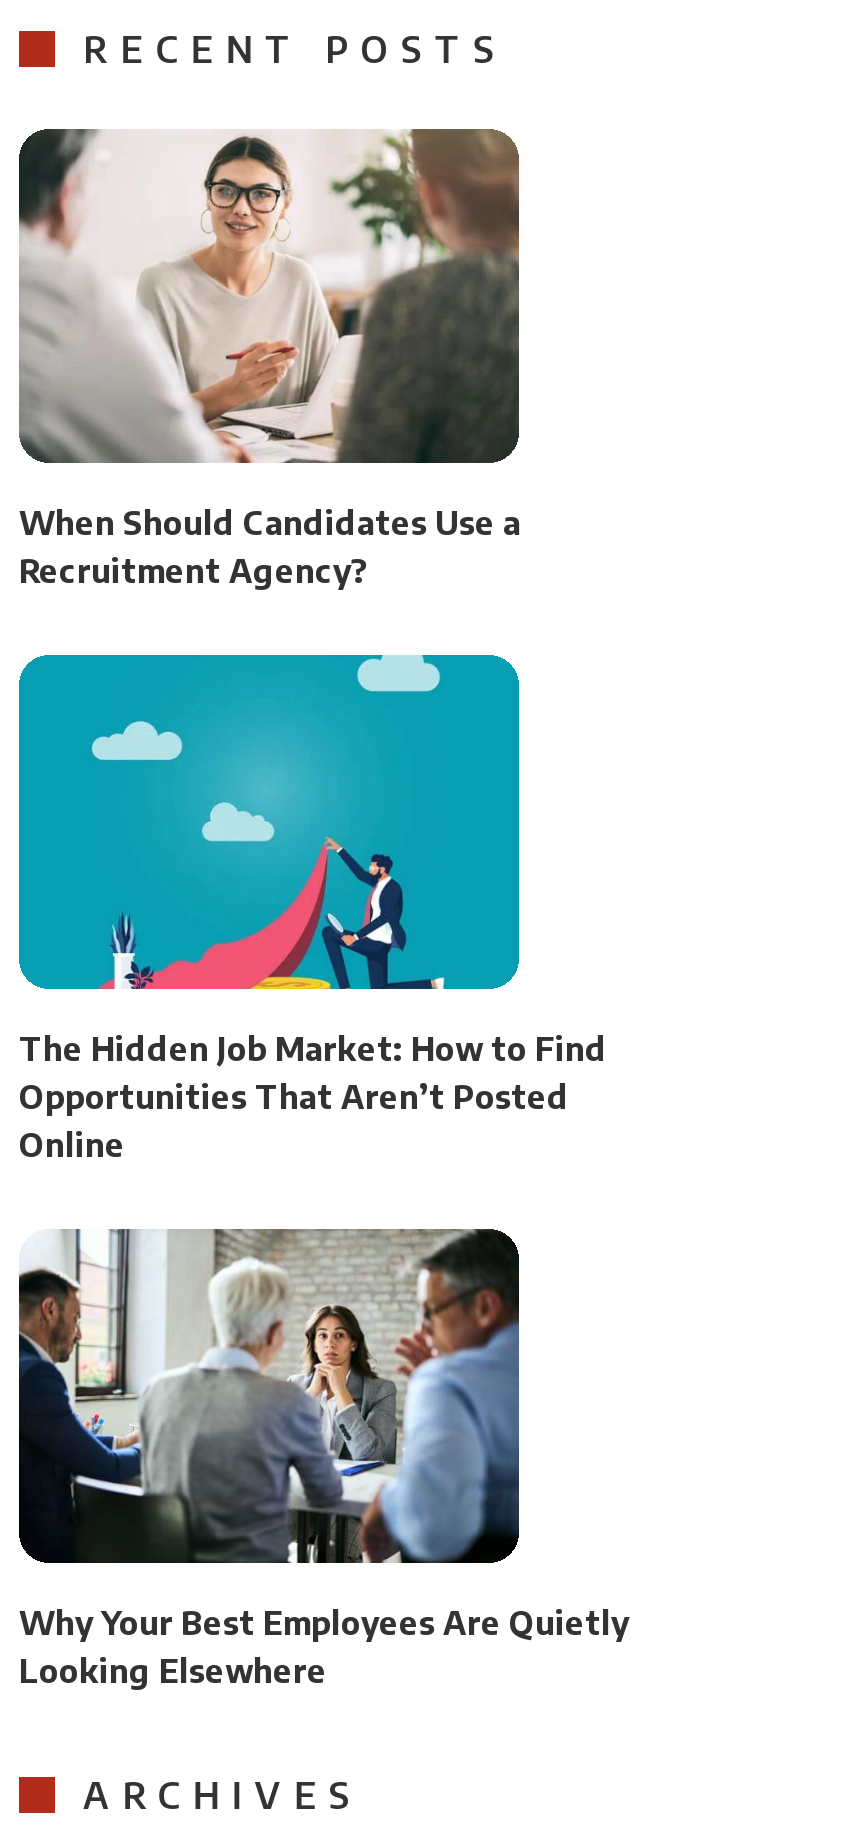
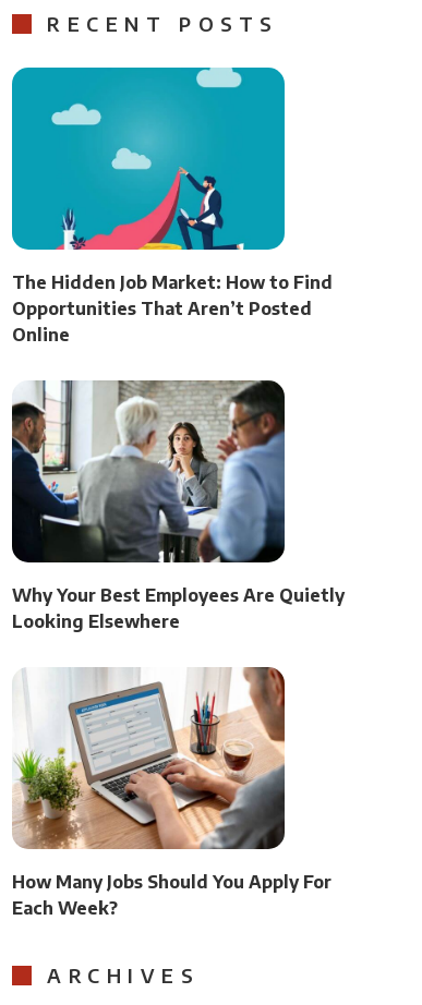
- [image]
- When Should Candidates Use a
- Recruitment Agency?

moved up: [image] | The Hidden Job Market: How to Find | Opportunities That Aren’t Posted | Online | Why Your Best Employees Are Quietly | Looking Elsewhere

+ [image]
+ How Many Jobs Should You Apply For
+ Each Week?
